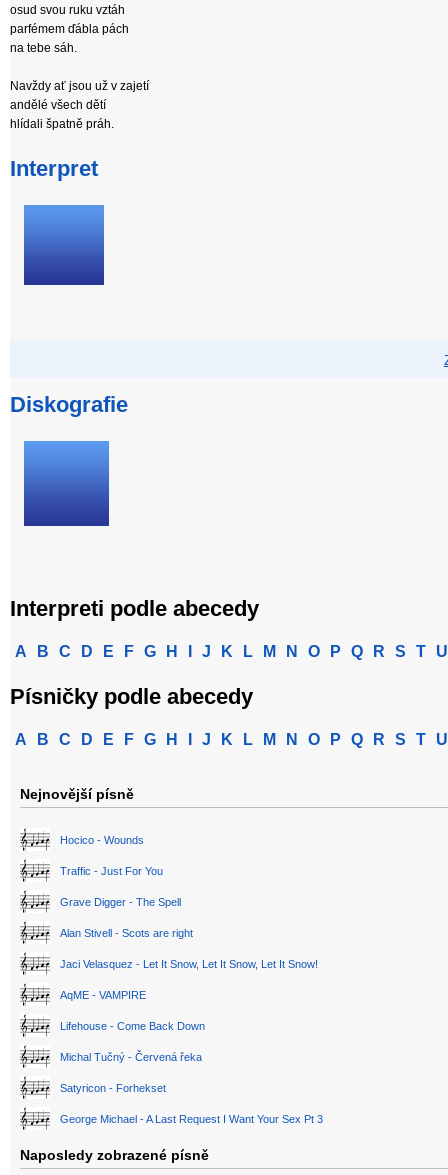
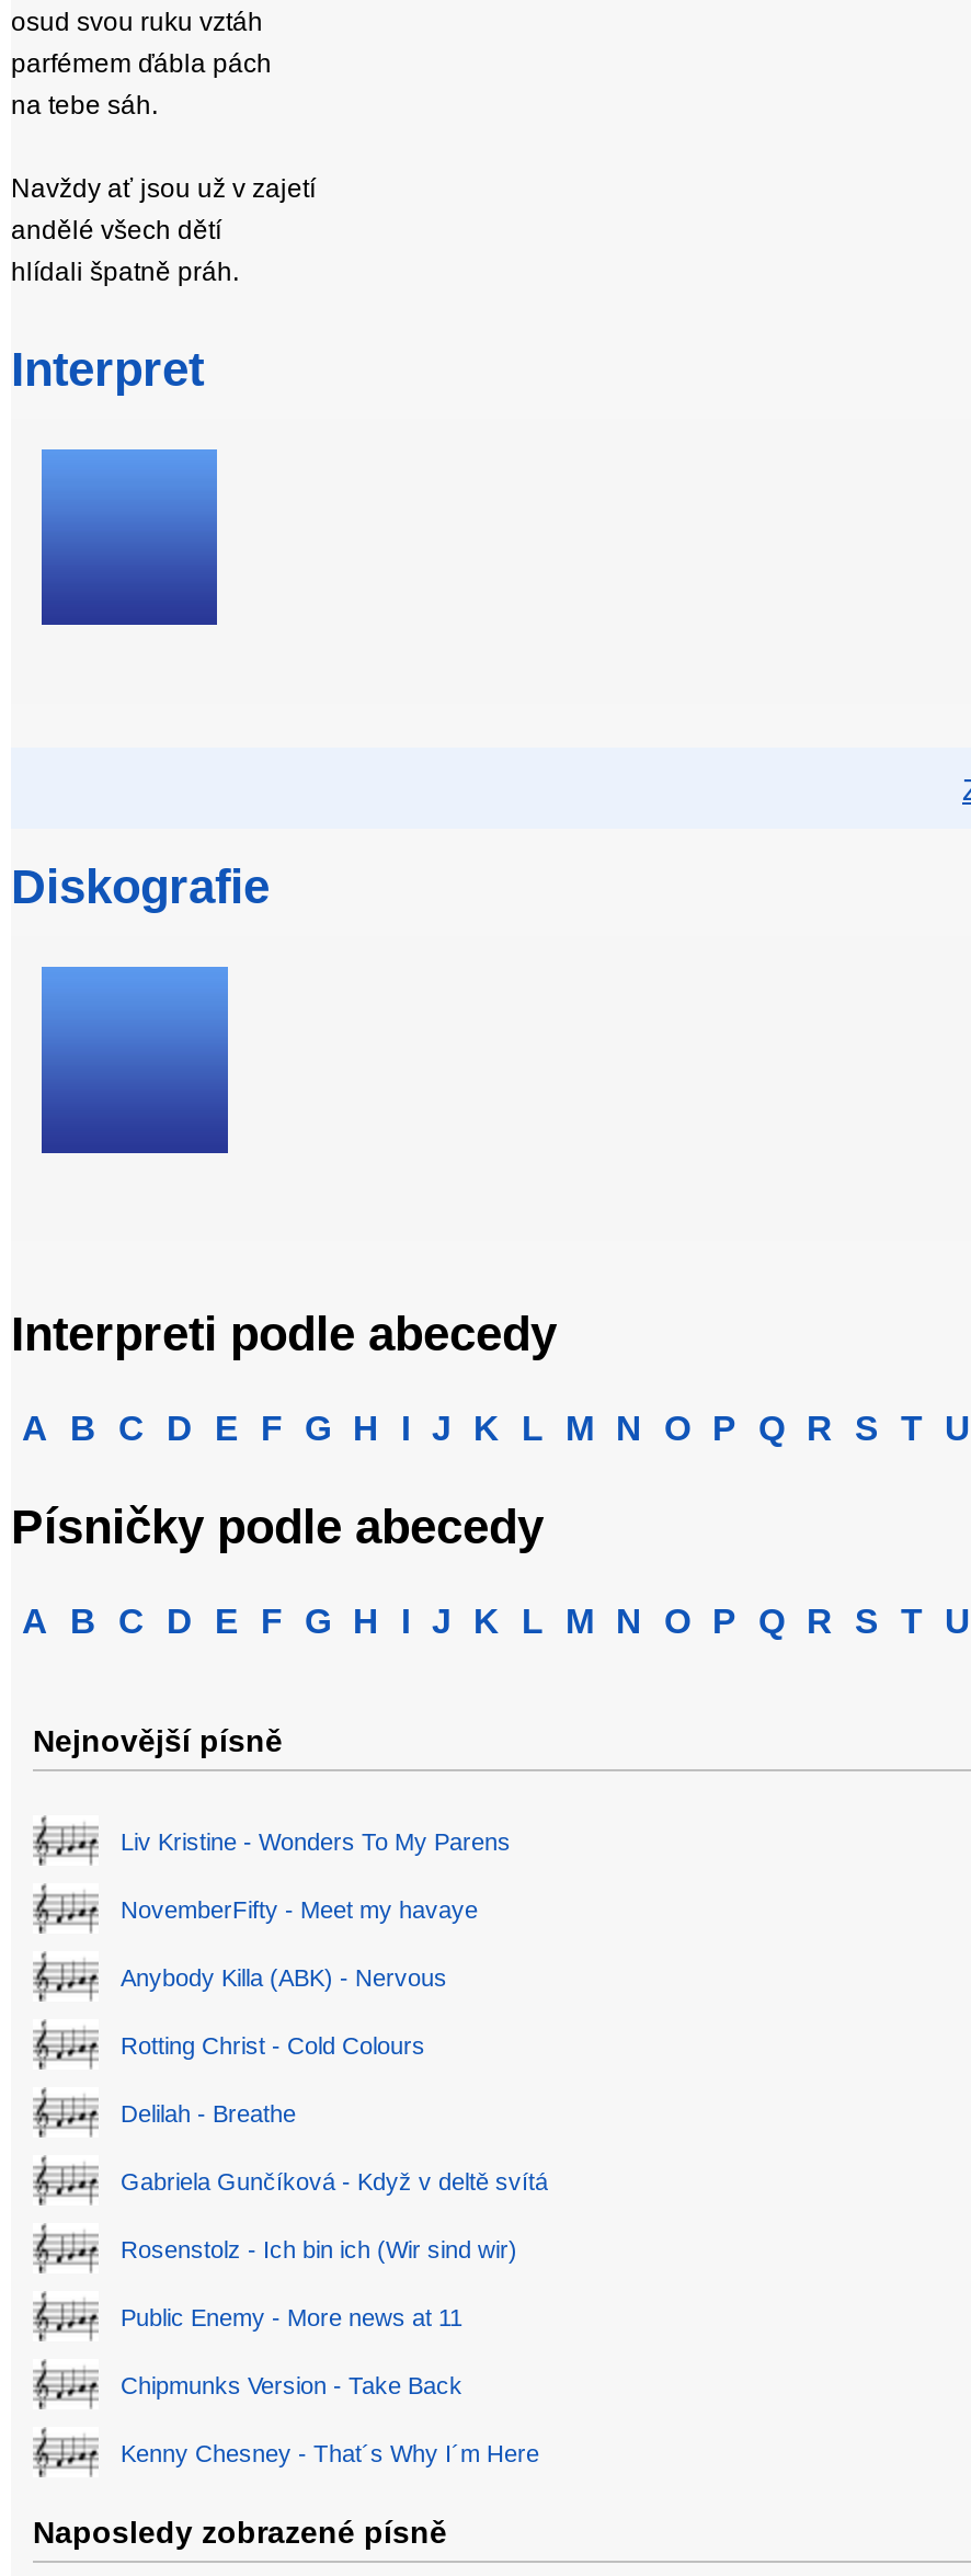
- Hocico - Wounds
+ Liv Kristine - Wonders To My Parens

- Traffic - Just For You
+ NovemberFifty - Meet my havaye

- Grave Digger - The Spell
+ Anybody Killa (ABK) - Nervous

- Alan Stivell - Scots are right
+ Rotting Christ - Cold Colours

- Jaci Velasquez - Let It Snow, Let It Snow, Let It Snow!
+ Delilah - Breathe

- AqME - VAMPIRE
+ Gabriela Gunčíková - Když v deltě svítá

- Lifehouse - Come Back Down
+ Rosenstolz - Ich bin ich (Wir sind wir)

- Michal Tučný - Červená řeka
+ Public Enemy - More news at 11

- Satyricon - Forhekset
+ Chipmunks Version - Take Back

- George Michael - A Last Request I Want Your Sex Pt 3
+ Kenny Chesney - That´s Why I´m Here
